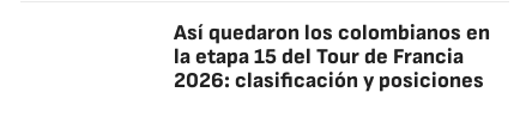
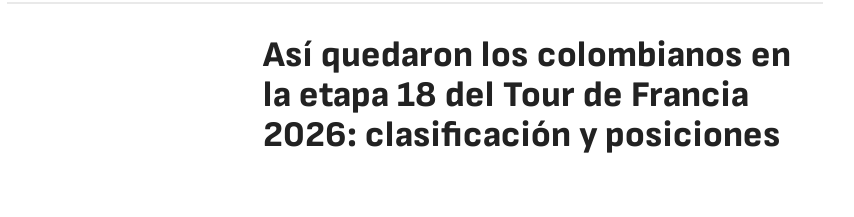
- la etapa 15 del Tour de Francia
+ la etapa 18 del Tour de Francia
